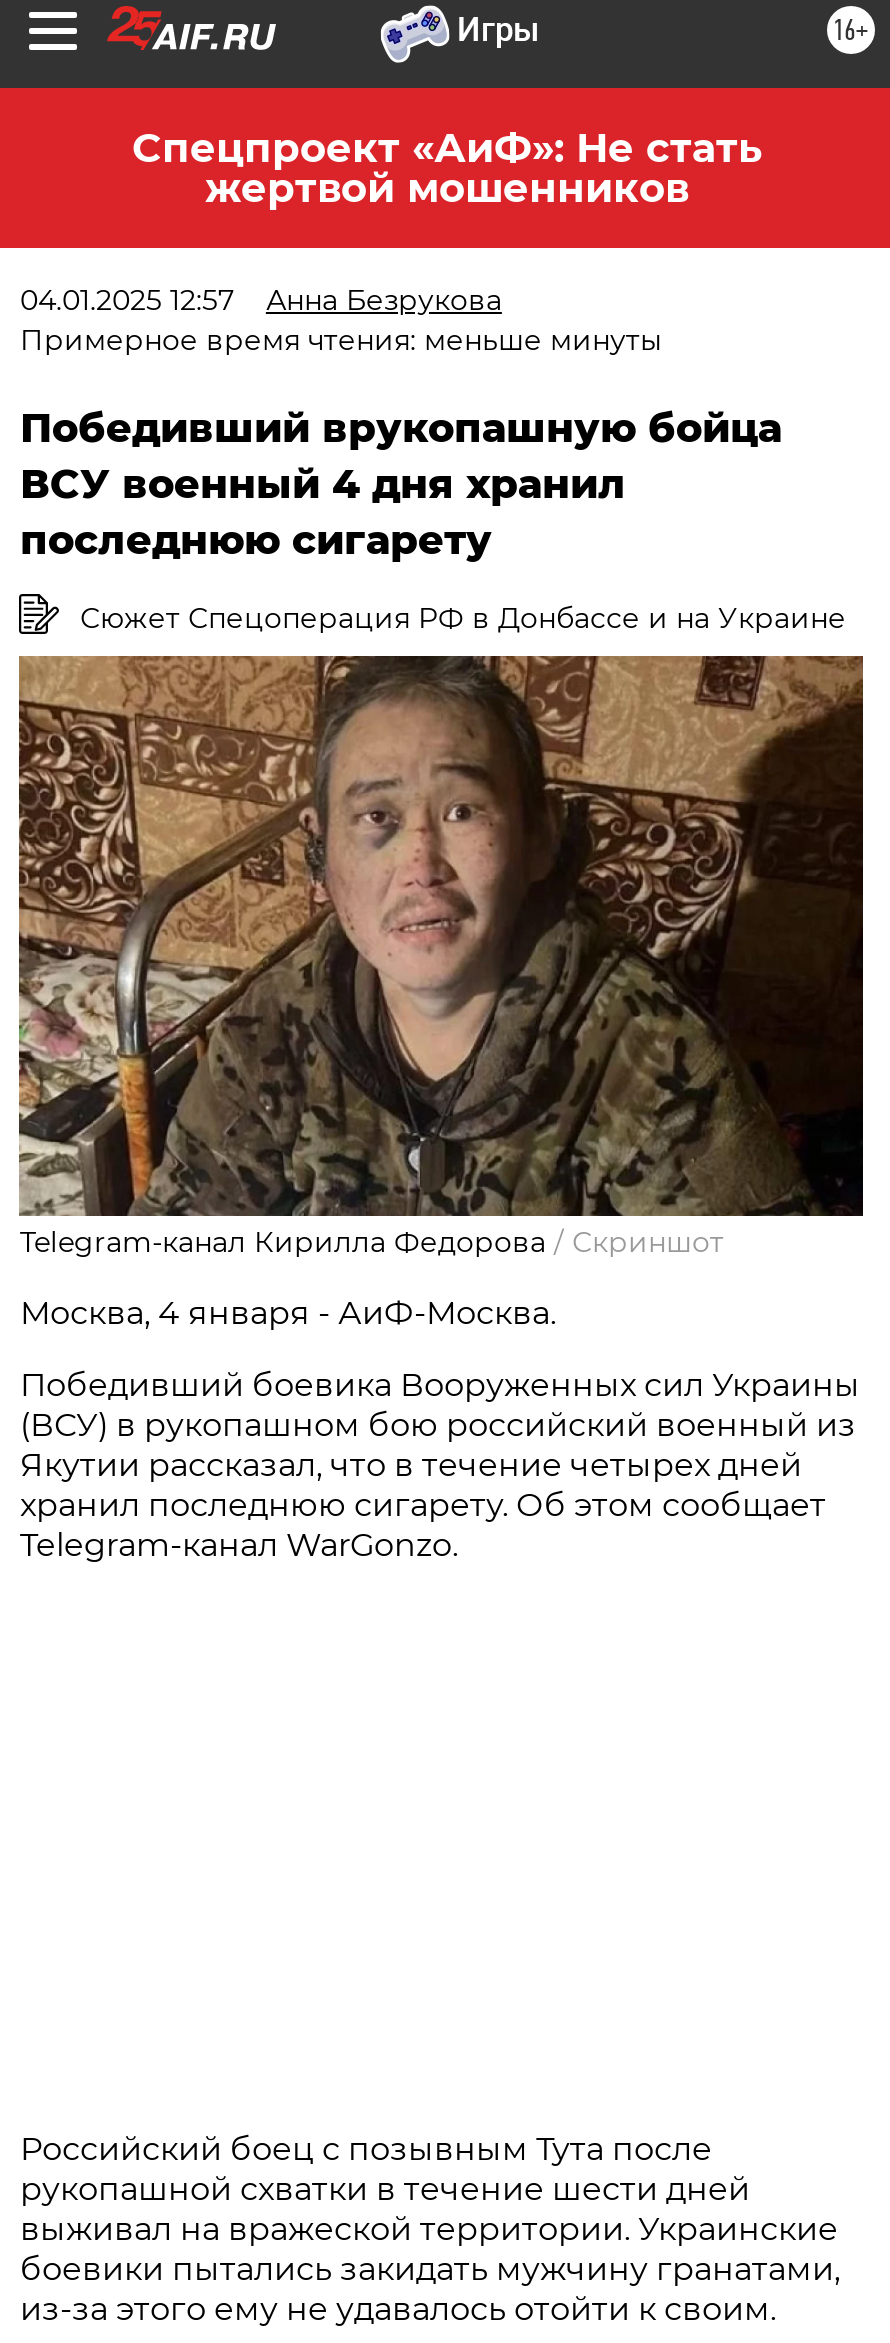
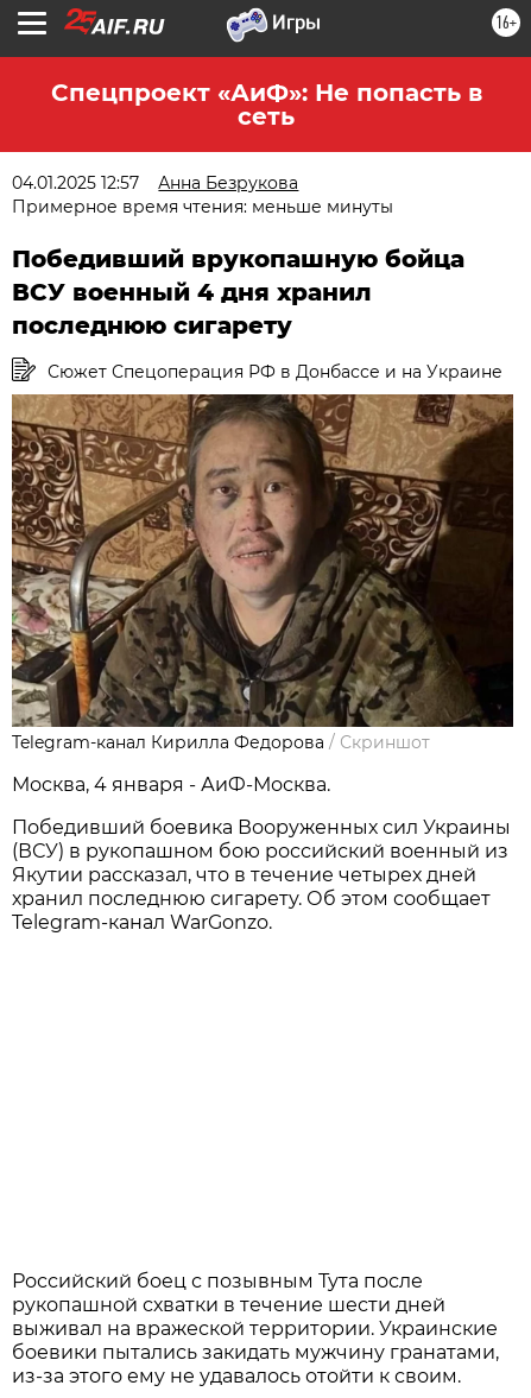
- Спецпроект «АиФ»: Не стать
- жертвой мошенников
+ Спецпроект «АиФ»: Не попасть в
+ сеть
